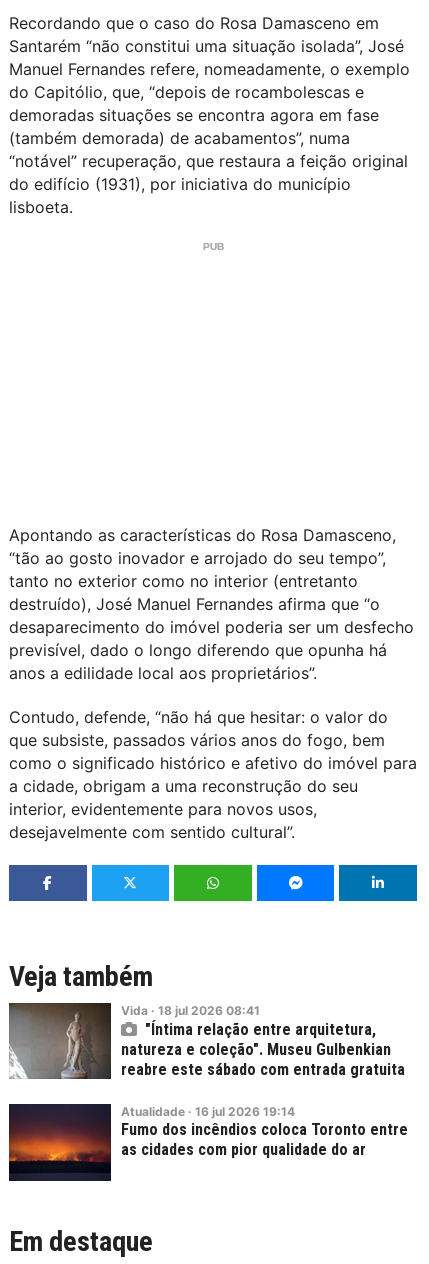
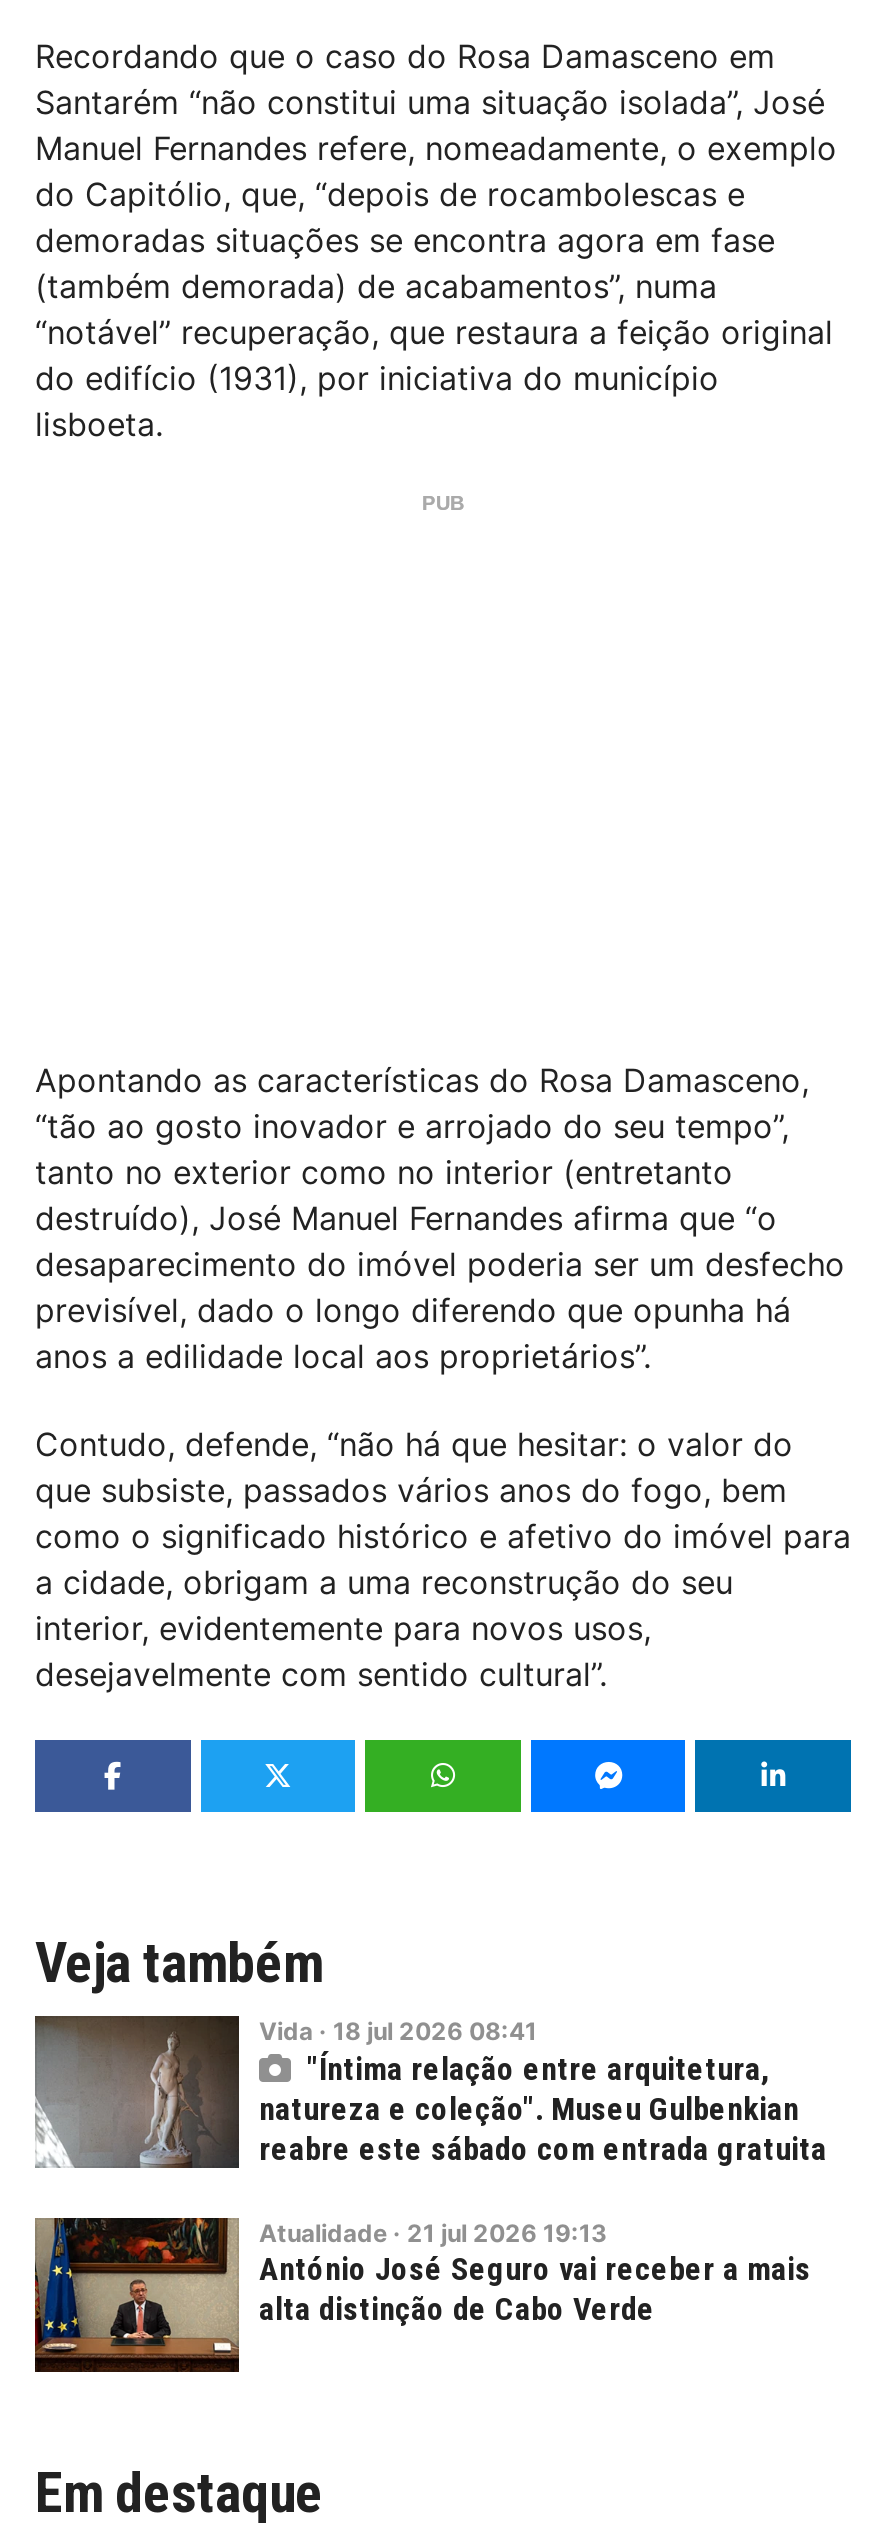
- [image]
- Atualidade · 16 jul 2026 19:14
- Fumo dos incêndios coloca Toronto entre
- as cidades com pior qualidade do ar
+ [image]
+ Atualidade · 21 jul 2026 19:13
+ António José Seguro vai receber a mais
+ alta distinção de Cabo Verde
